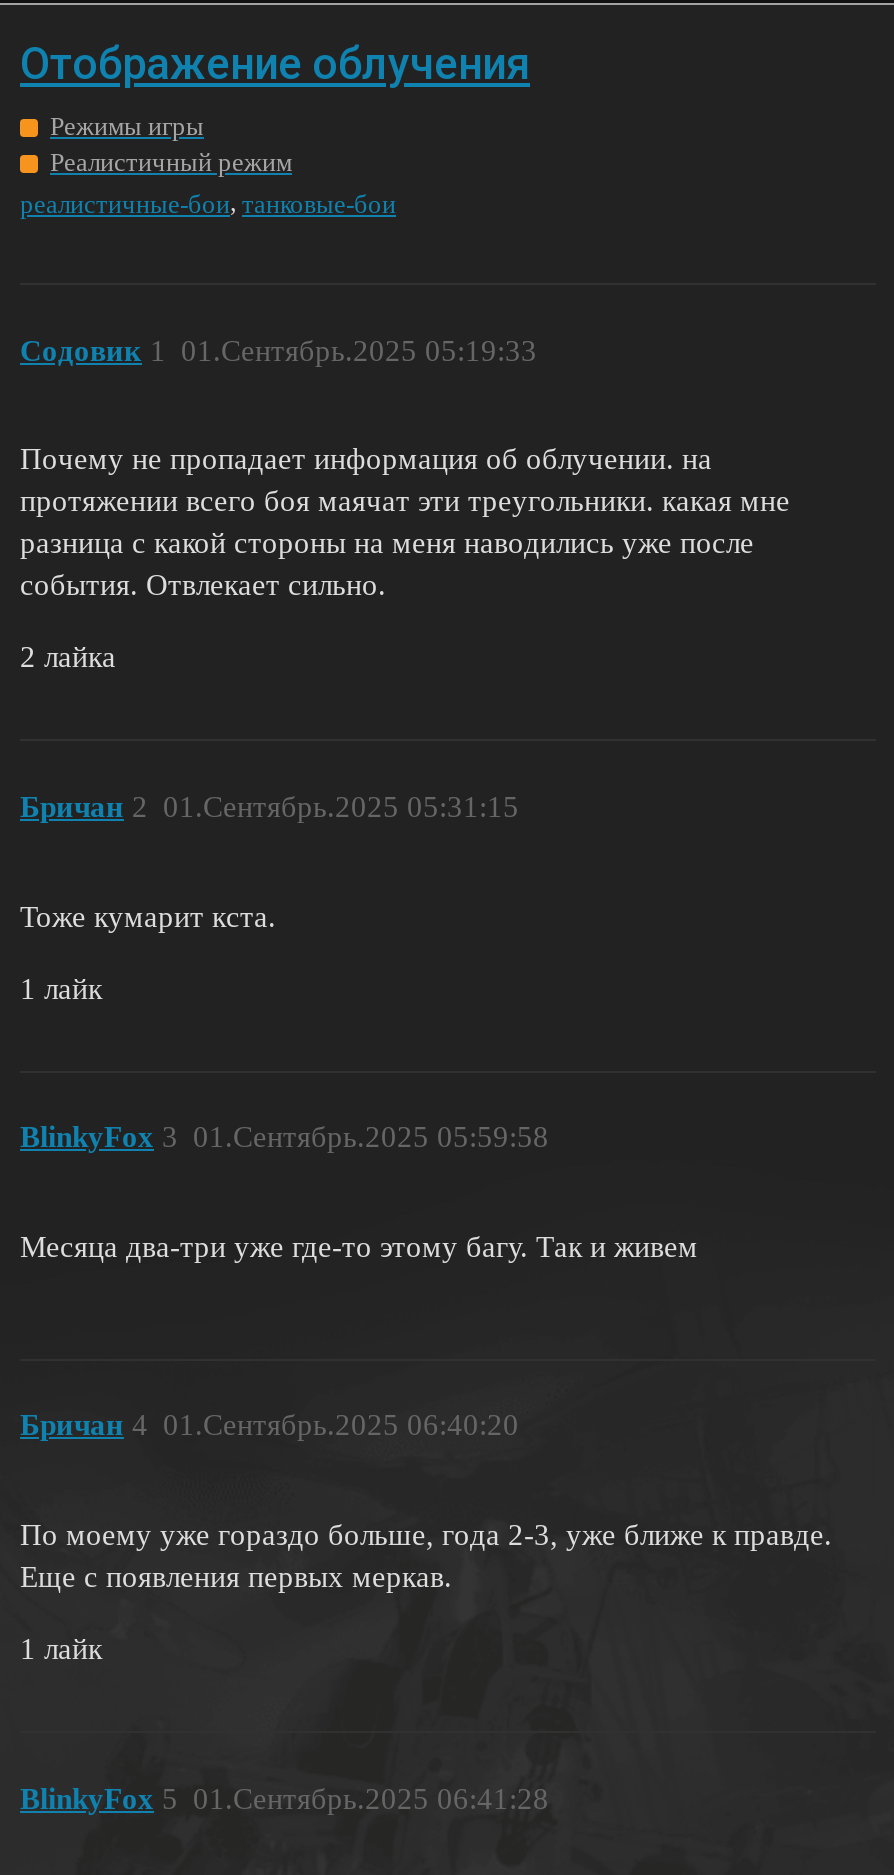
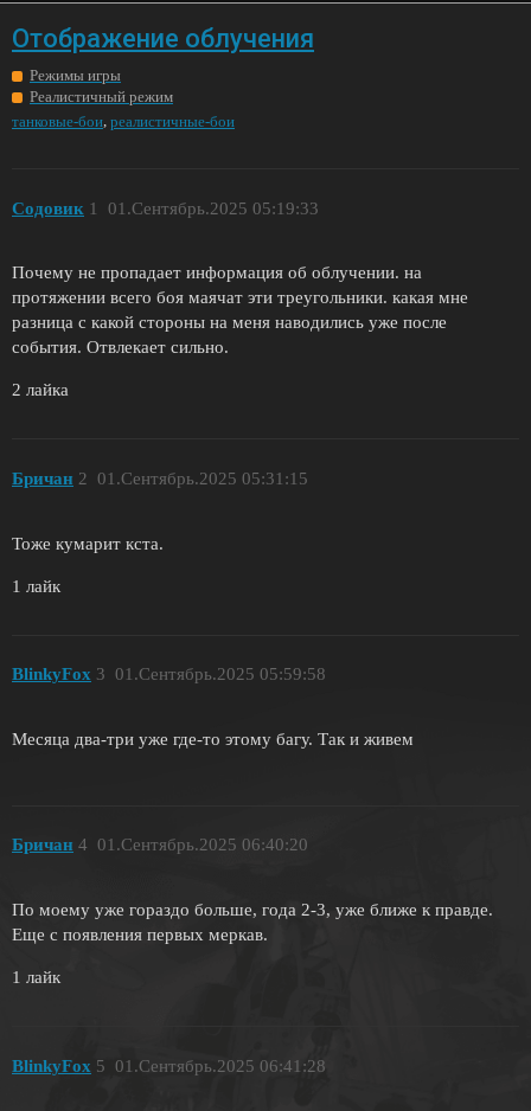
- реалистичные-бои, танковые-бои
+ танковые-бои, реалистичные-бои
